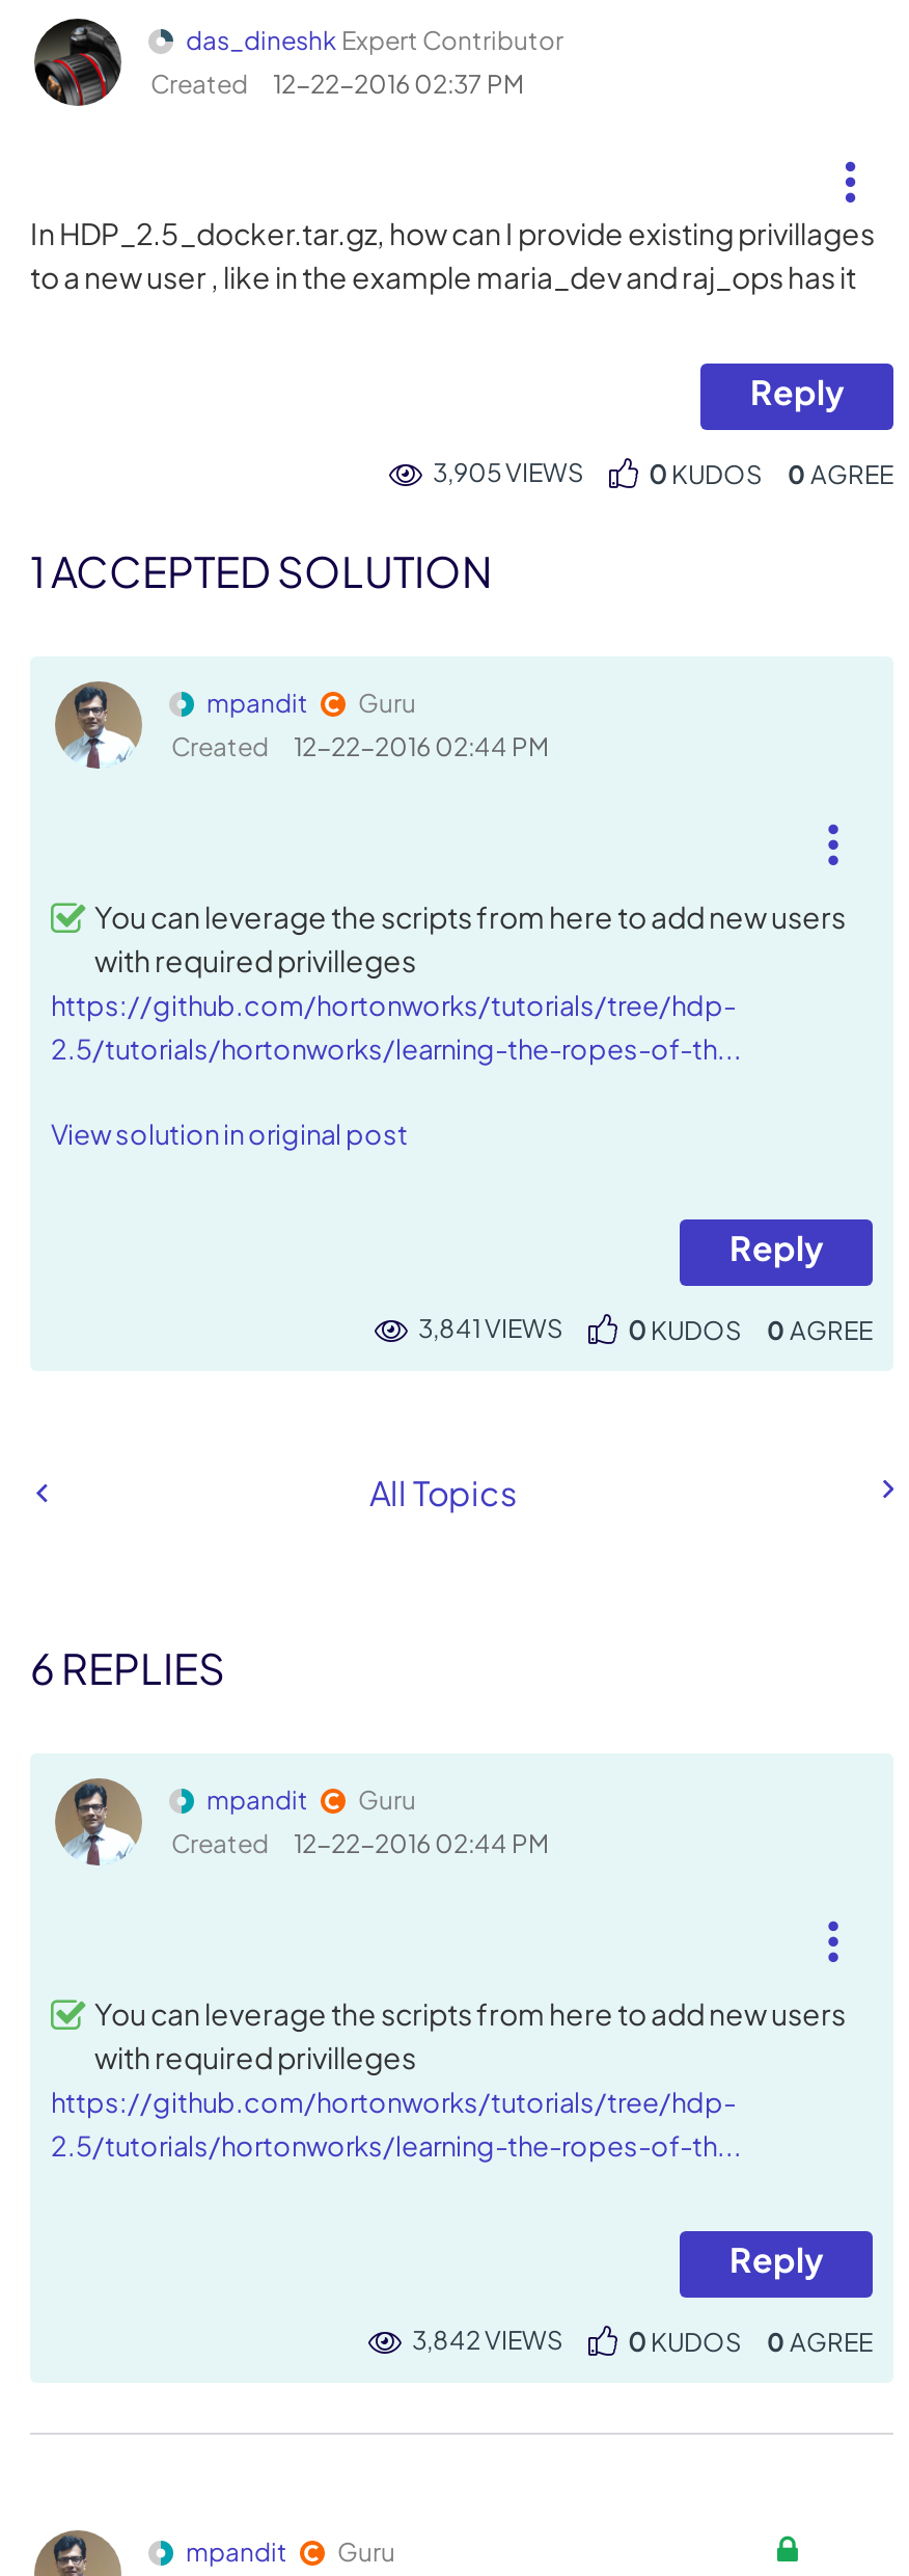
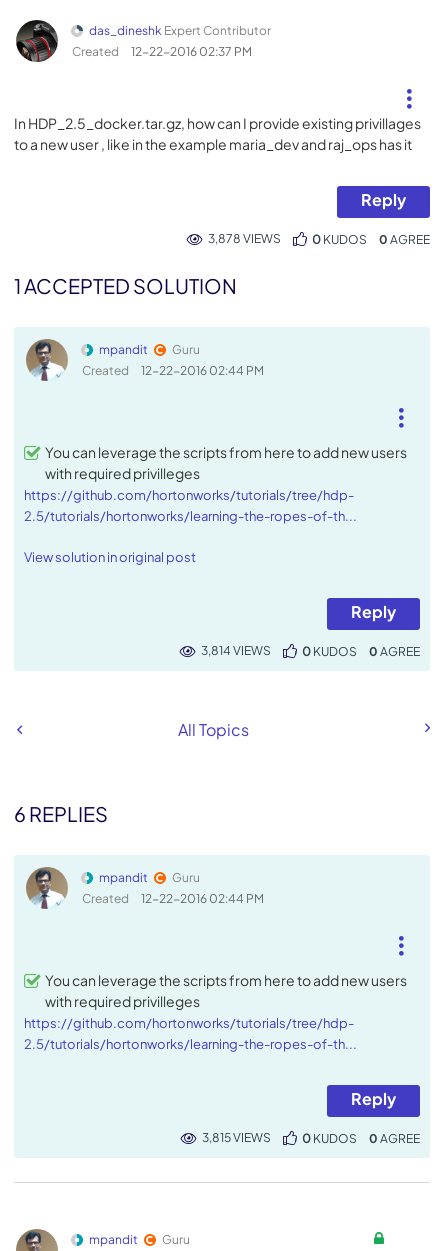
- 3,905 VIEWS
+ 3,878 VIEWS

- 3,841 VIEWS
+ 3,814 VIEWS

- 3,842 VIEWS
+ 3,815 VIEWS
